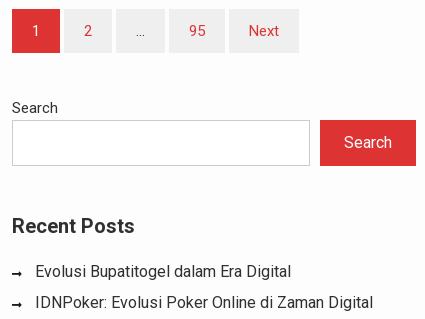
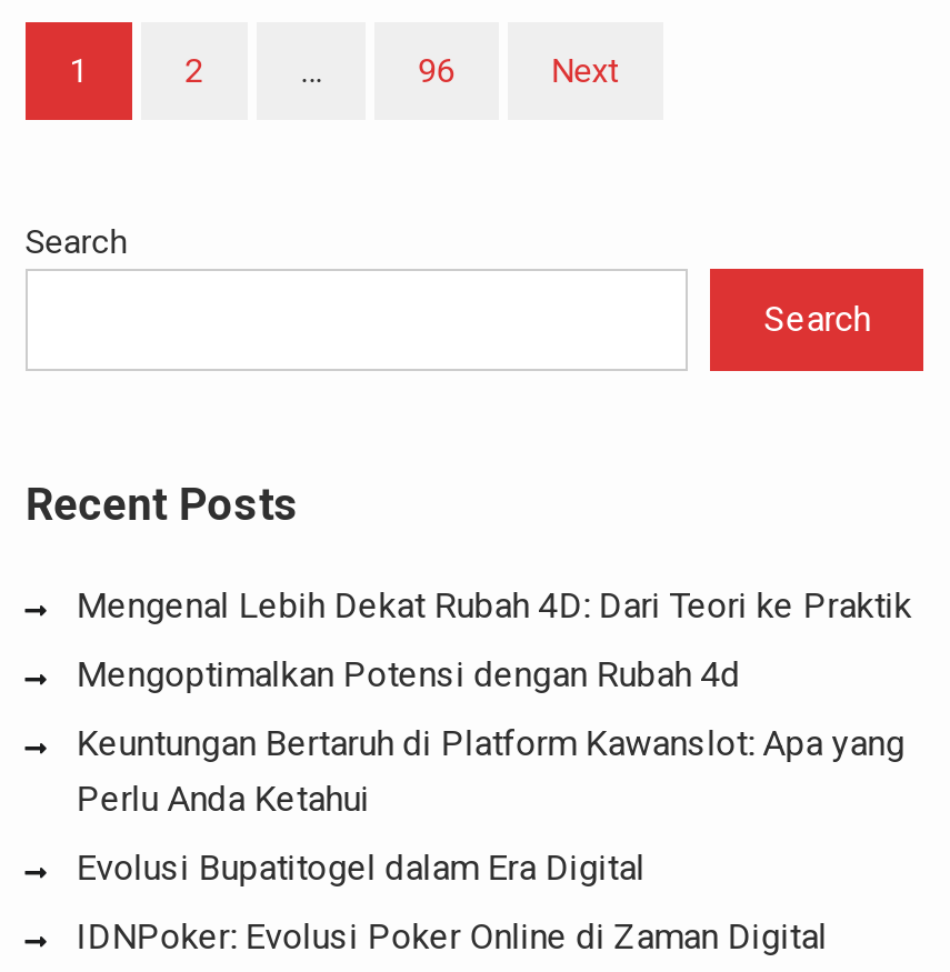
- 95
+ 96

+ Mengenal Lebih Dekat Rubah 4D: Dari Teori ke Praktik
+ Mengoptimalkan Potensi dengan Rubah 4d
+ Keuntungan Bertaruh di Platform Kawanslot: Apa yang
+ Perlu Anda Ketahui
